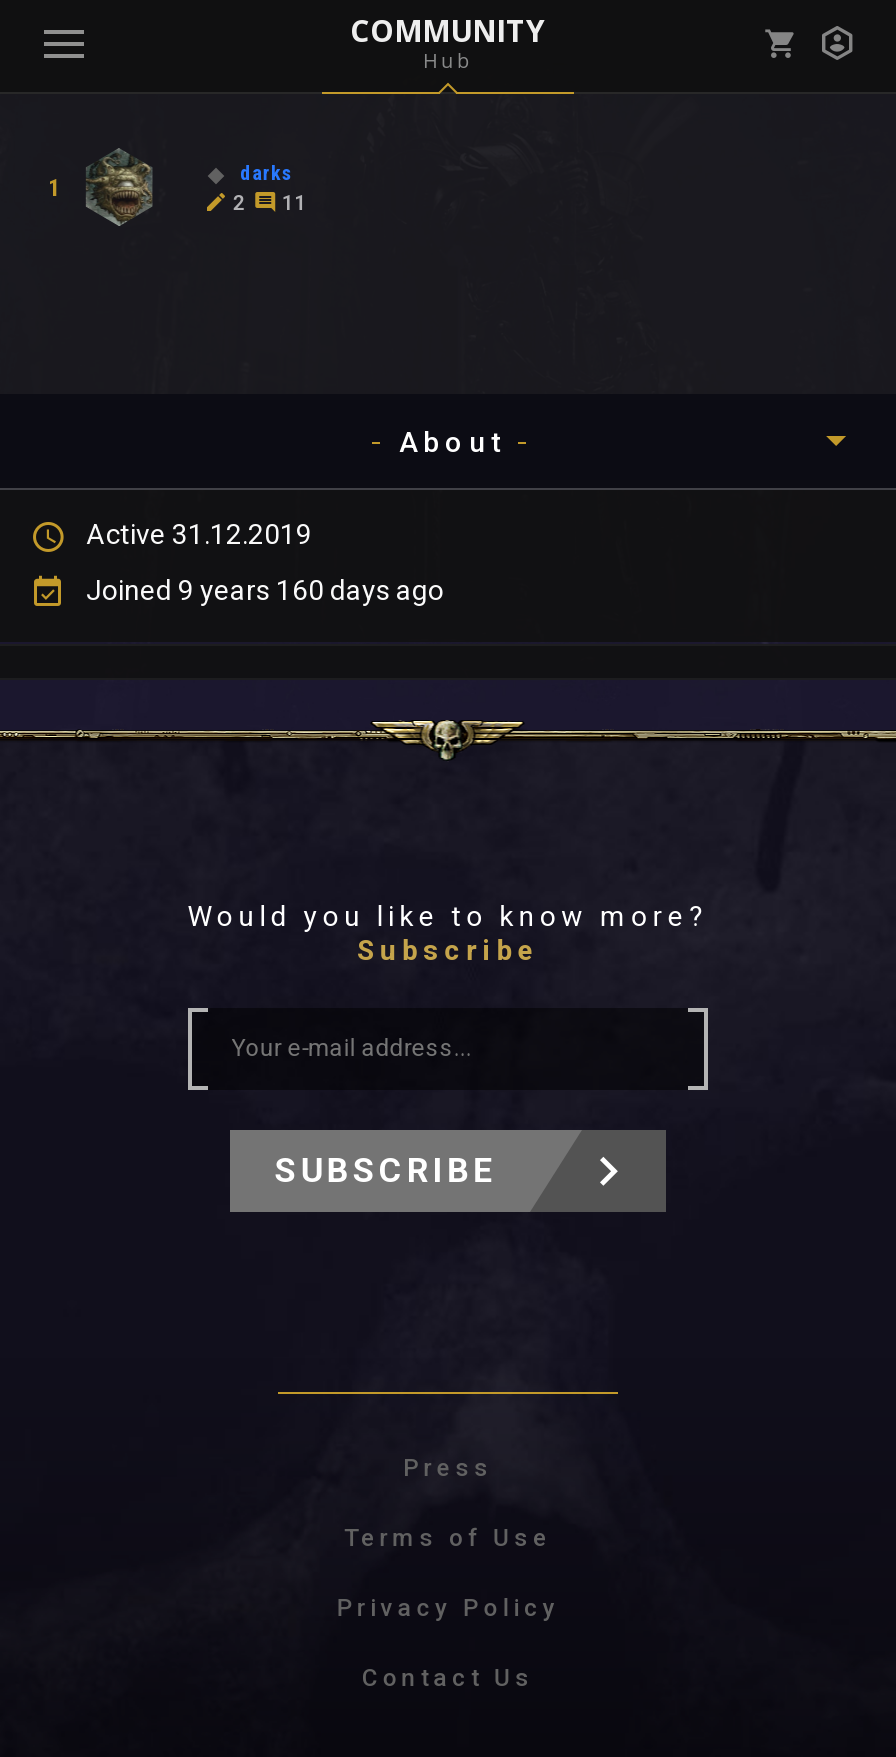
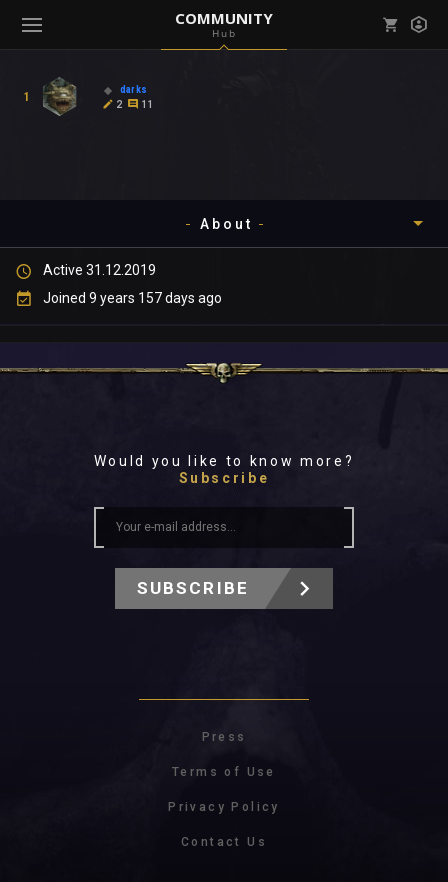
- Joined 9 years 160 days ago
+ Joined 9 years 157 days ago
